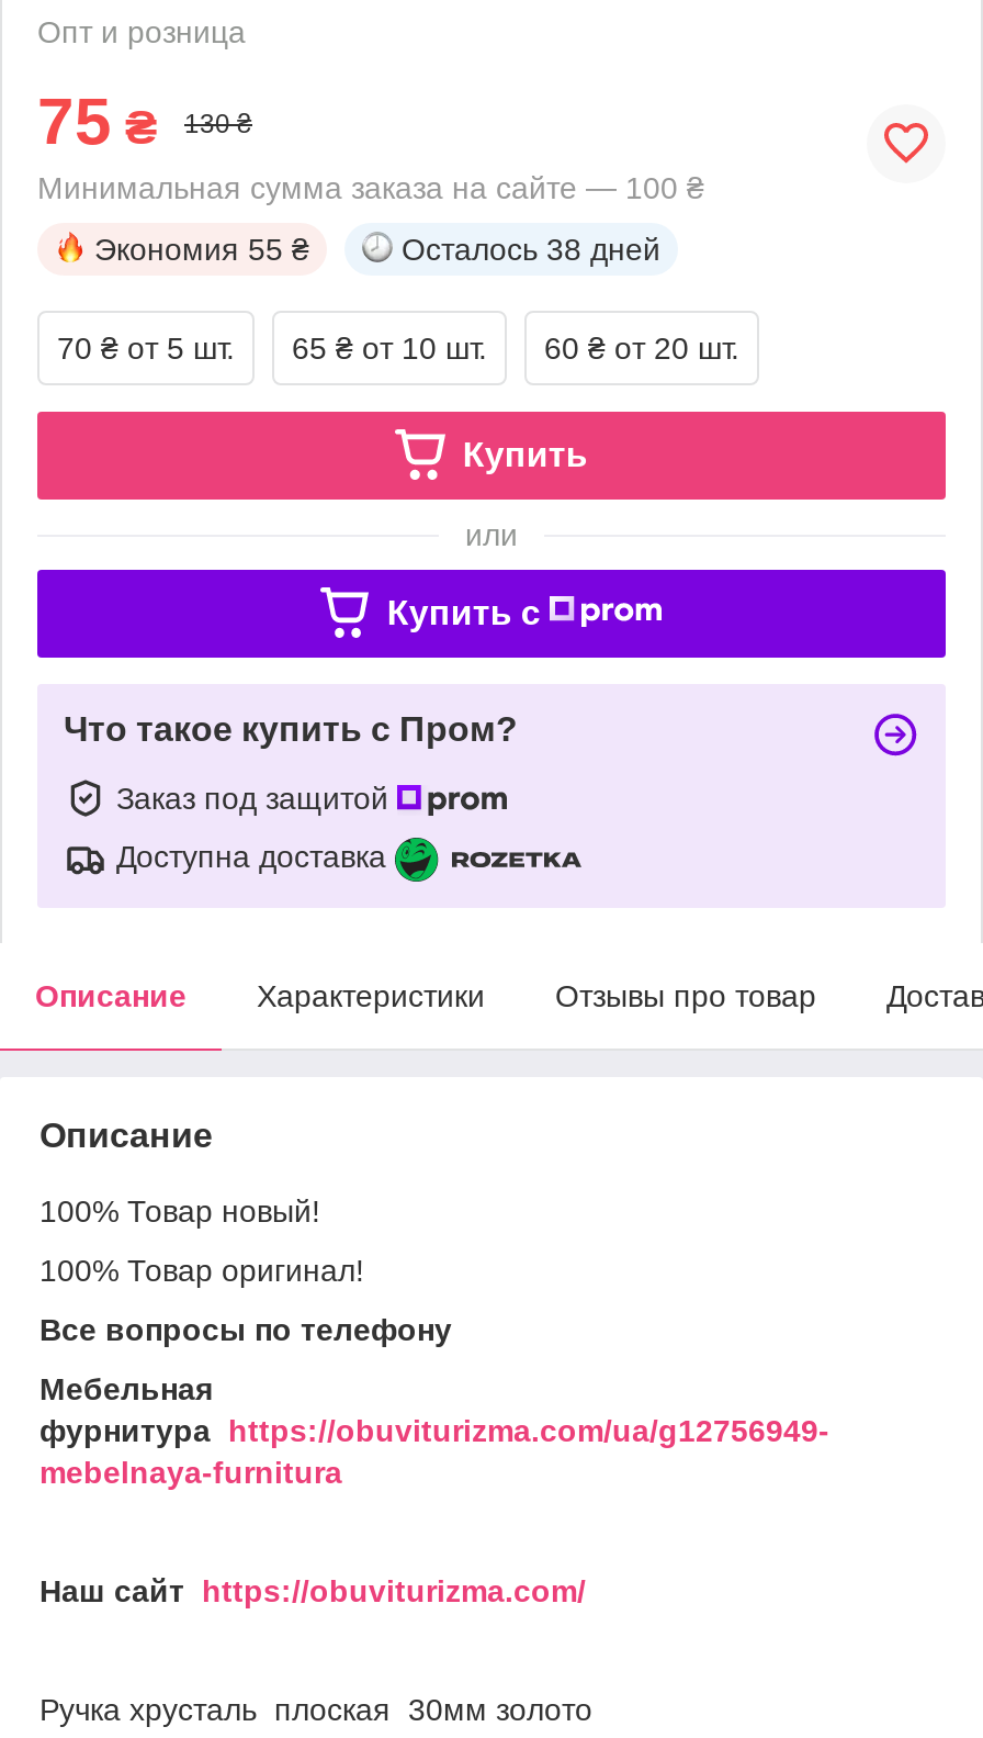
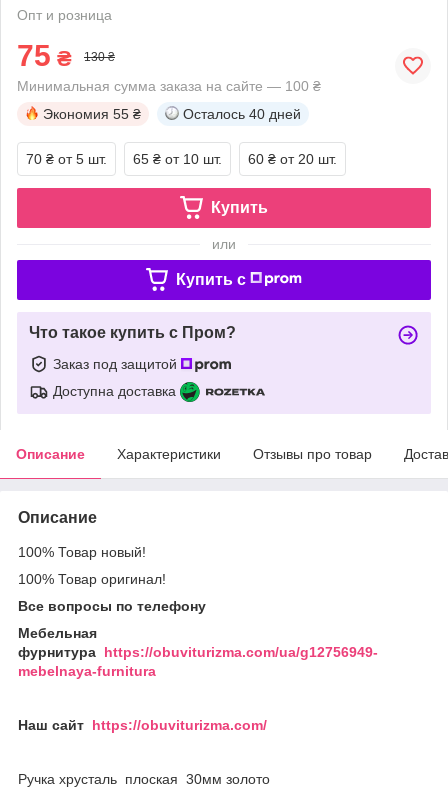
- Осталось 38 дней
+ Осталось 40 дней
